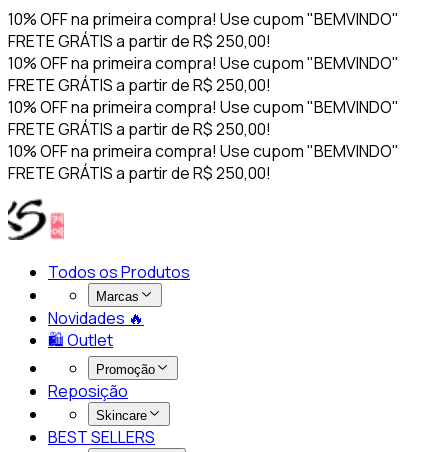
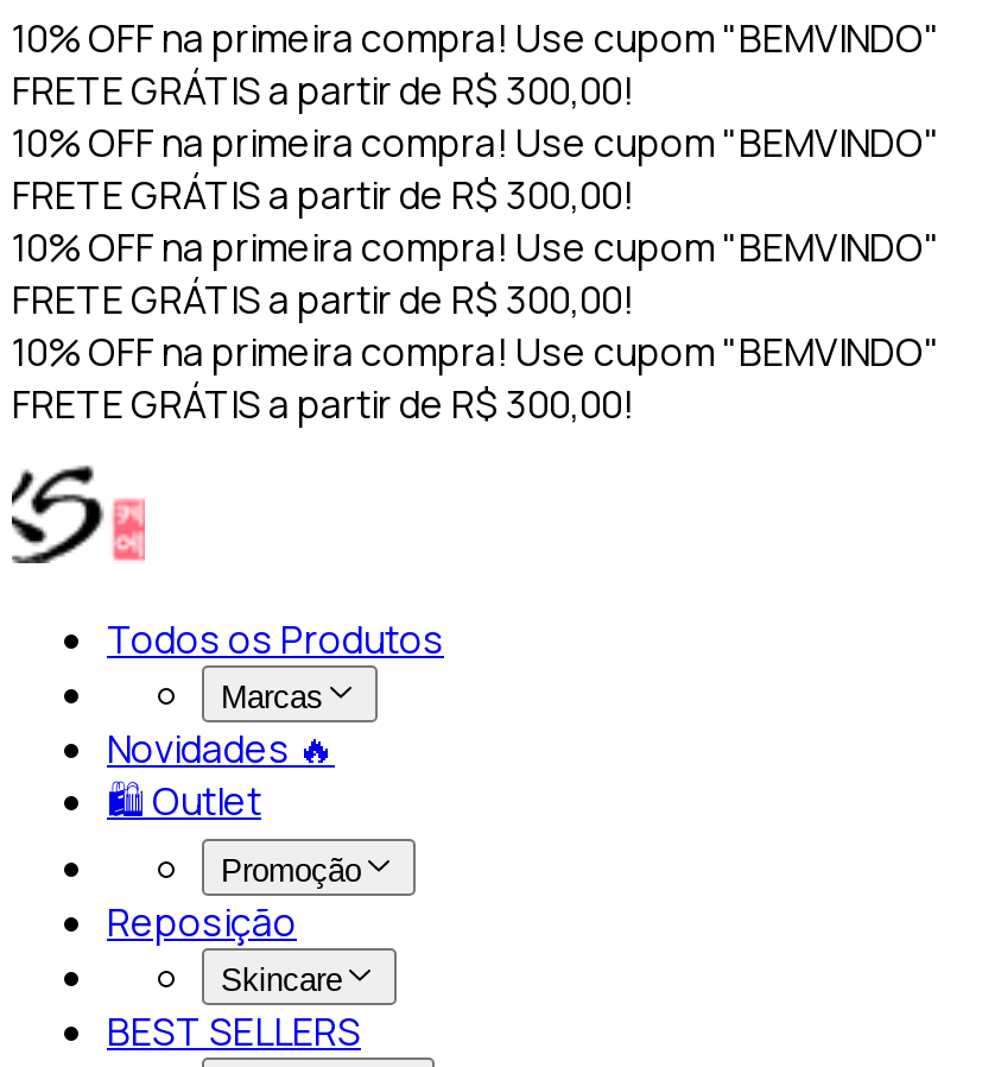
- FRETE GRÁTIS a partir de R$ 250,00!
+ FRETE GRÁTIS a partir de R$ 300,00!

- FRETE GRÁTIS a partir de R$ 250,00!
+ FRETE GRÁTIS a partir de R$ 300,00!

- FRETE GRÁTIS a partir de R$ 250,00!
+ FRETE GRÁTIS a partir de R$ 300,00!

- FRETE GRÁTIS a partir de R$ 250,00!
+ FRETE GRÁTIS a partir de R$ 300,00!
